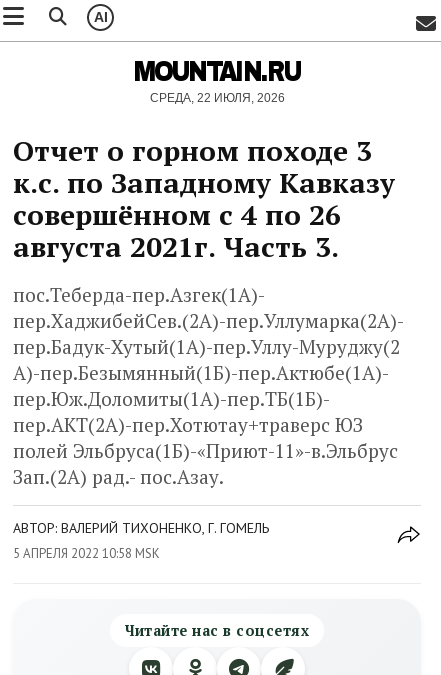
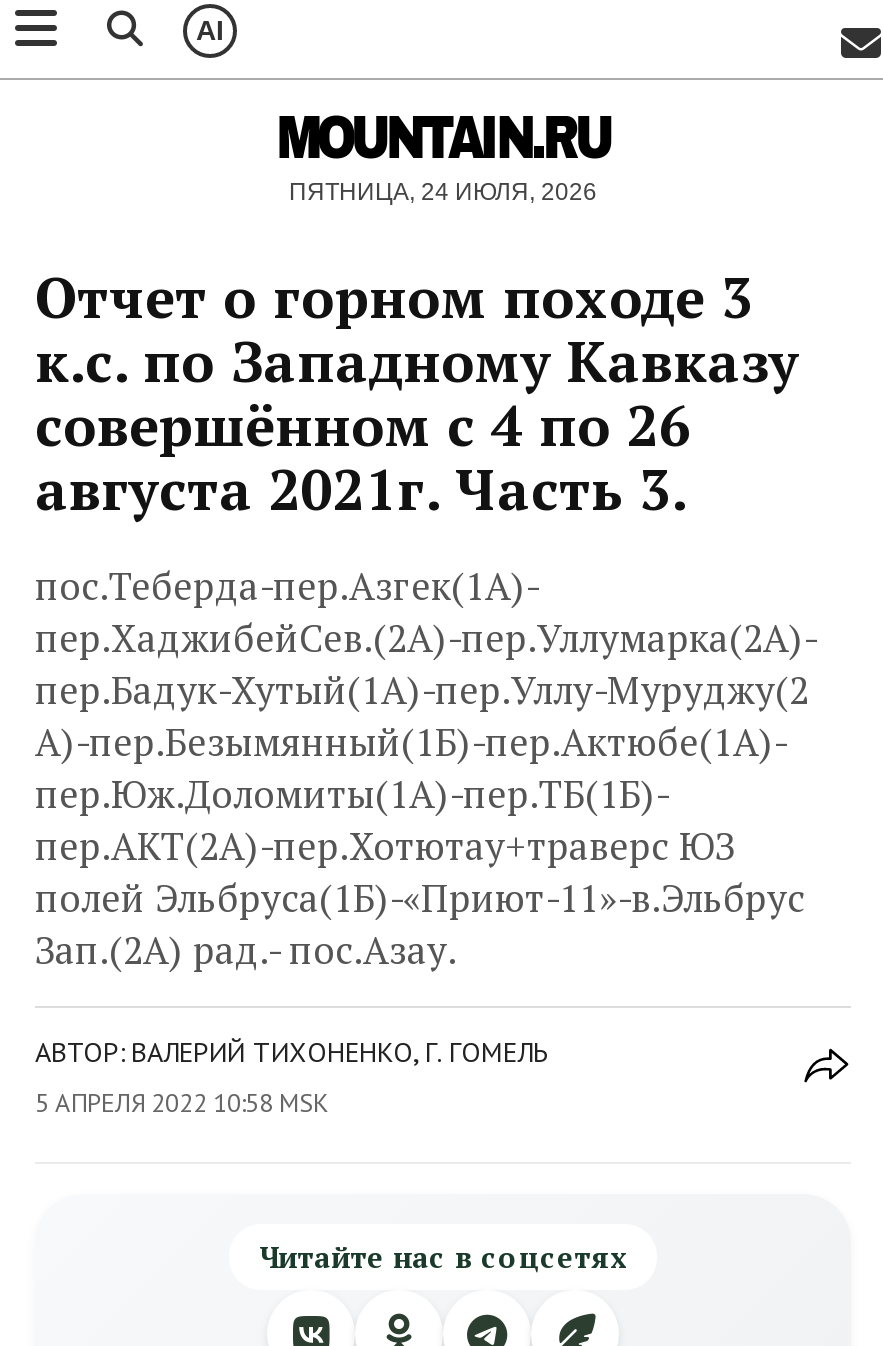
- СРЕДА, 22 ИЮЛЯ, 2026
+ ПЯТНИЦА, 24 ИЮЛЯ, 2026
